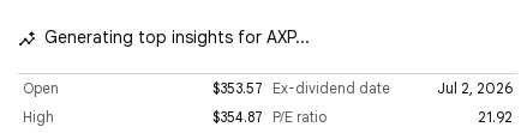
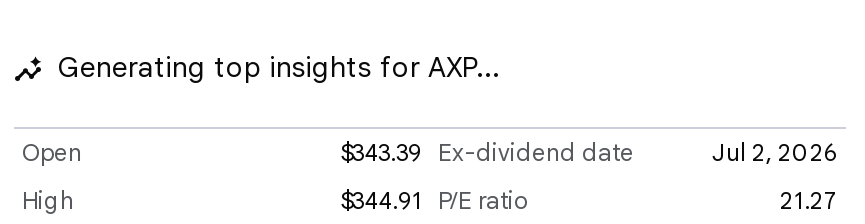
- $353.57 Ex-dividend date
+ $343.39 Ex-dividend date

- $354.87 P/E ratio
+ $344.91 P/E ratio

- 21.92
+ 21.27
